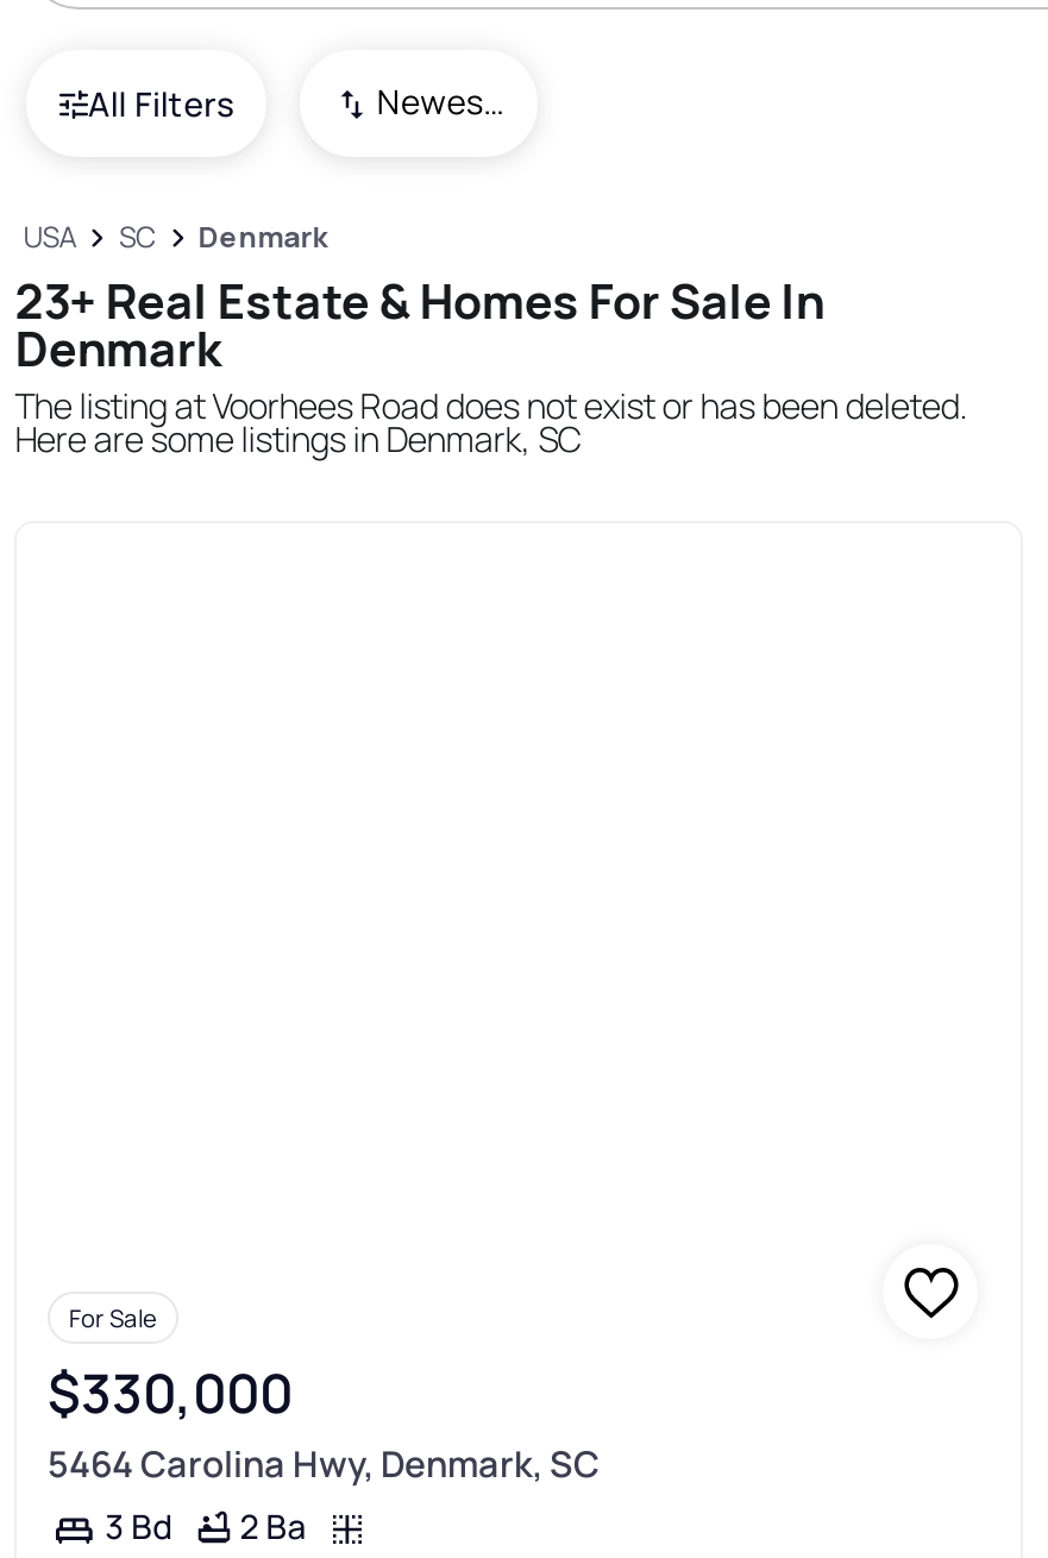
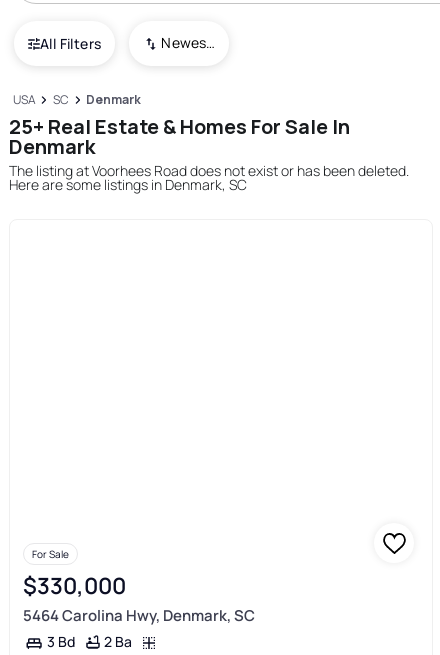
- 23+ Real Estate & Homes For Sale In
+ 25+ Real Estate & Homes For Sale In
